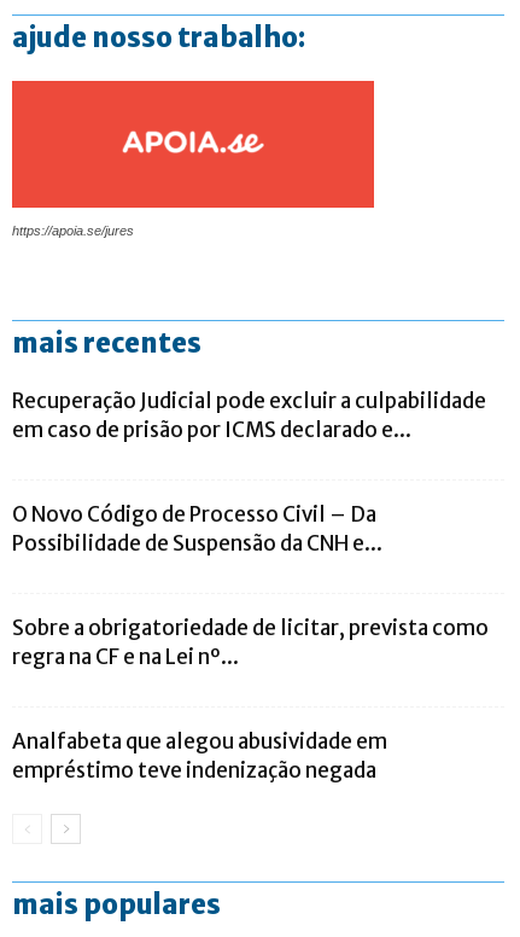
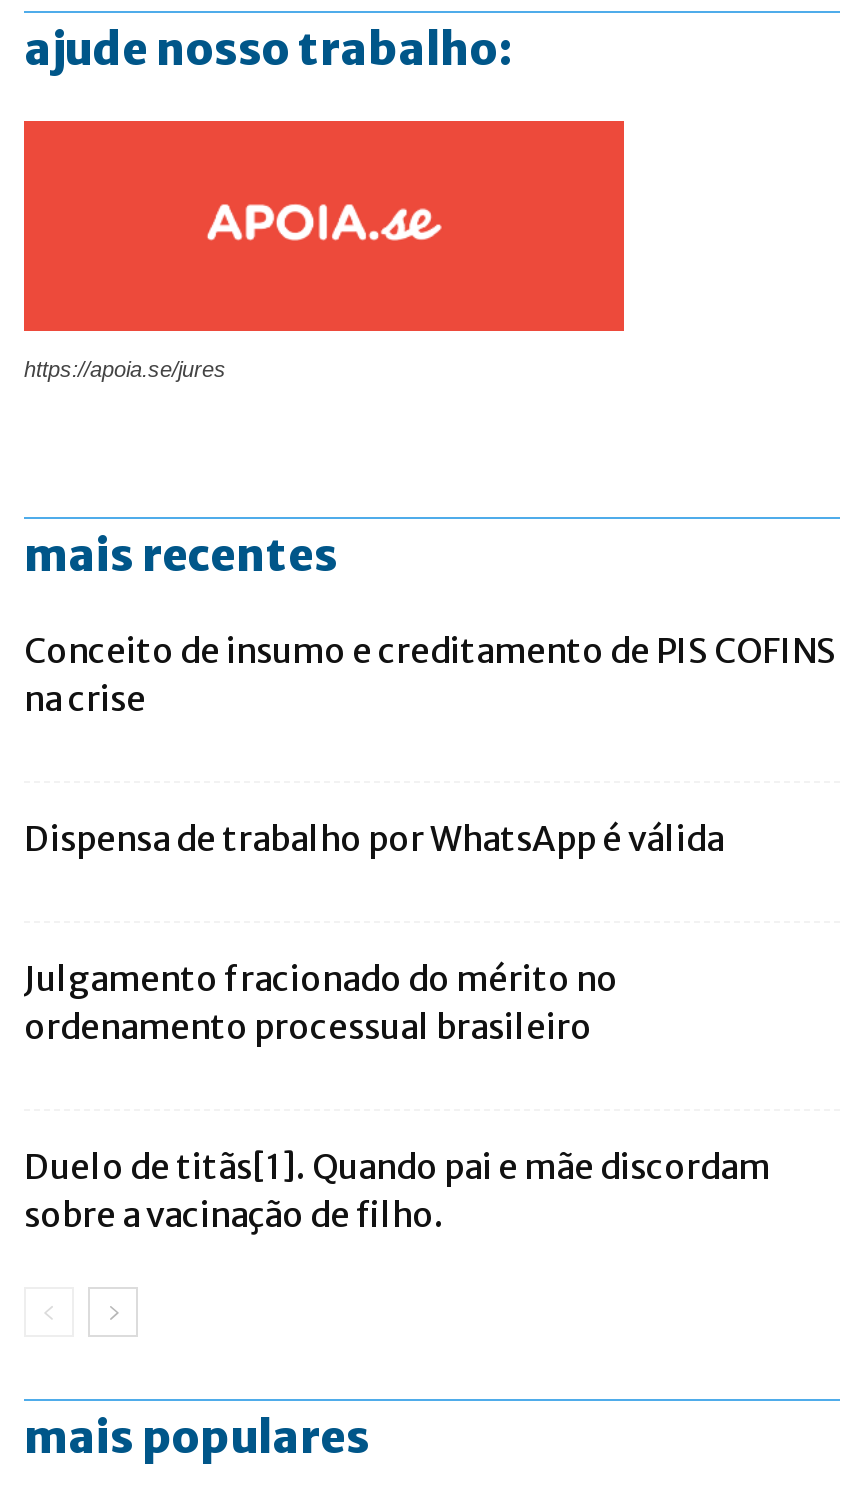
- Recuperação Judicial pode excluir a culpabilidade
- em caso de prisão por ICMS declarado e...
+ Conceito de insumo e creditamento de PIS COFINS
+ na crise

- O Novo Código de Processo Civil – Da
- Possibilidade de Suspensão da CNH e...
+ Dispensa de trabalho por WhatsApp é válida

- Sobre a obrigatoriedade de licitar, prevista como
- regra na CF e na Lei nº...
+ Julgamento fracionado do mérito no
+ ordenamento processual brasileiro

- Analfabeta que alegou abusividade em
- empréstimo teve indenização negada
+ Duelo de titãs[1]. Quando pai e mãe discordam
+ sobre a vacinação de filho.
